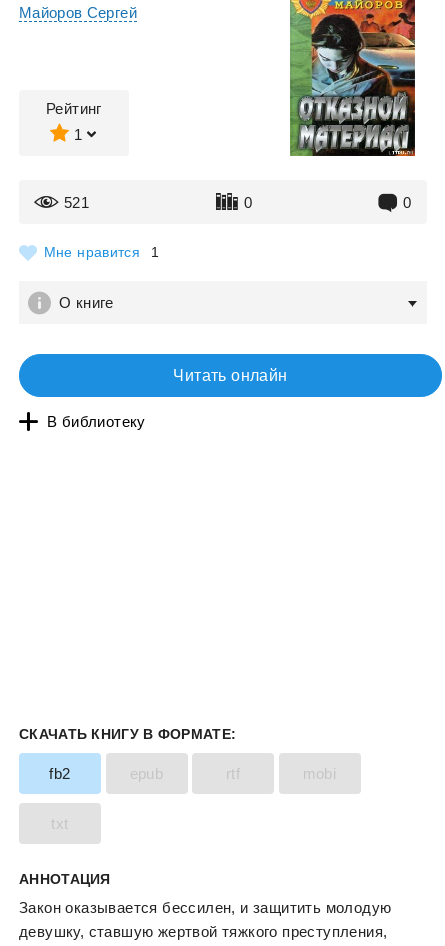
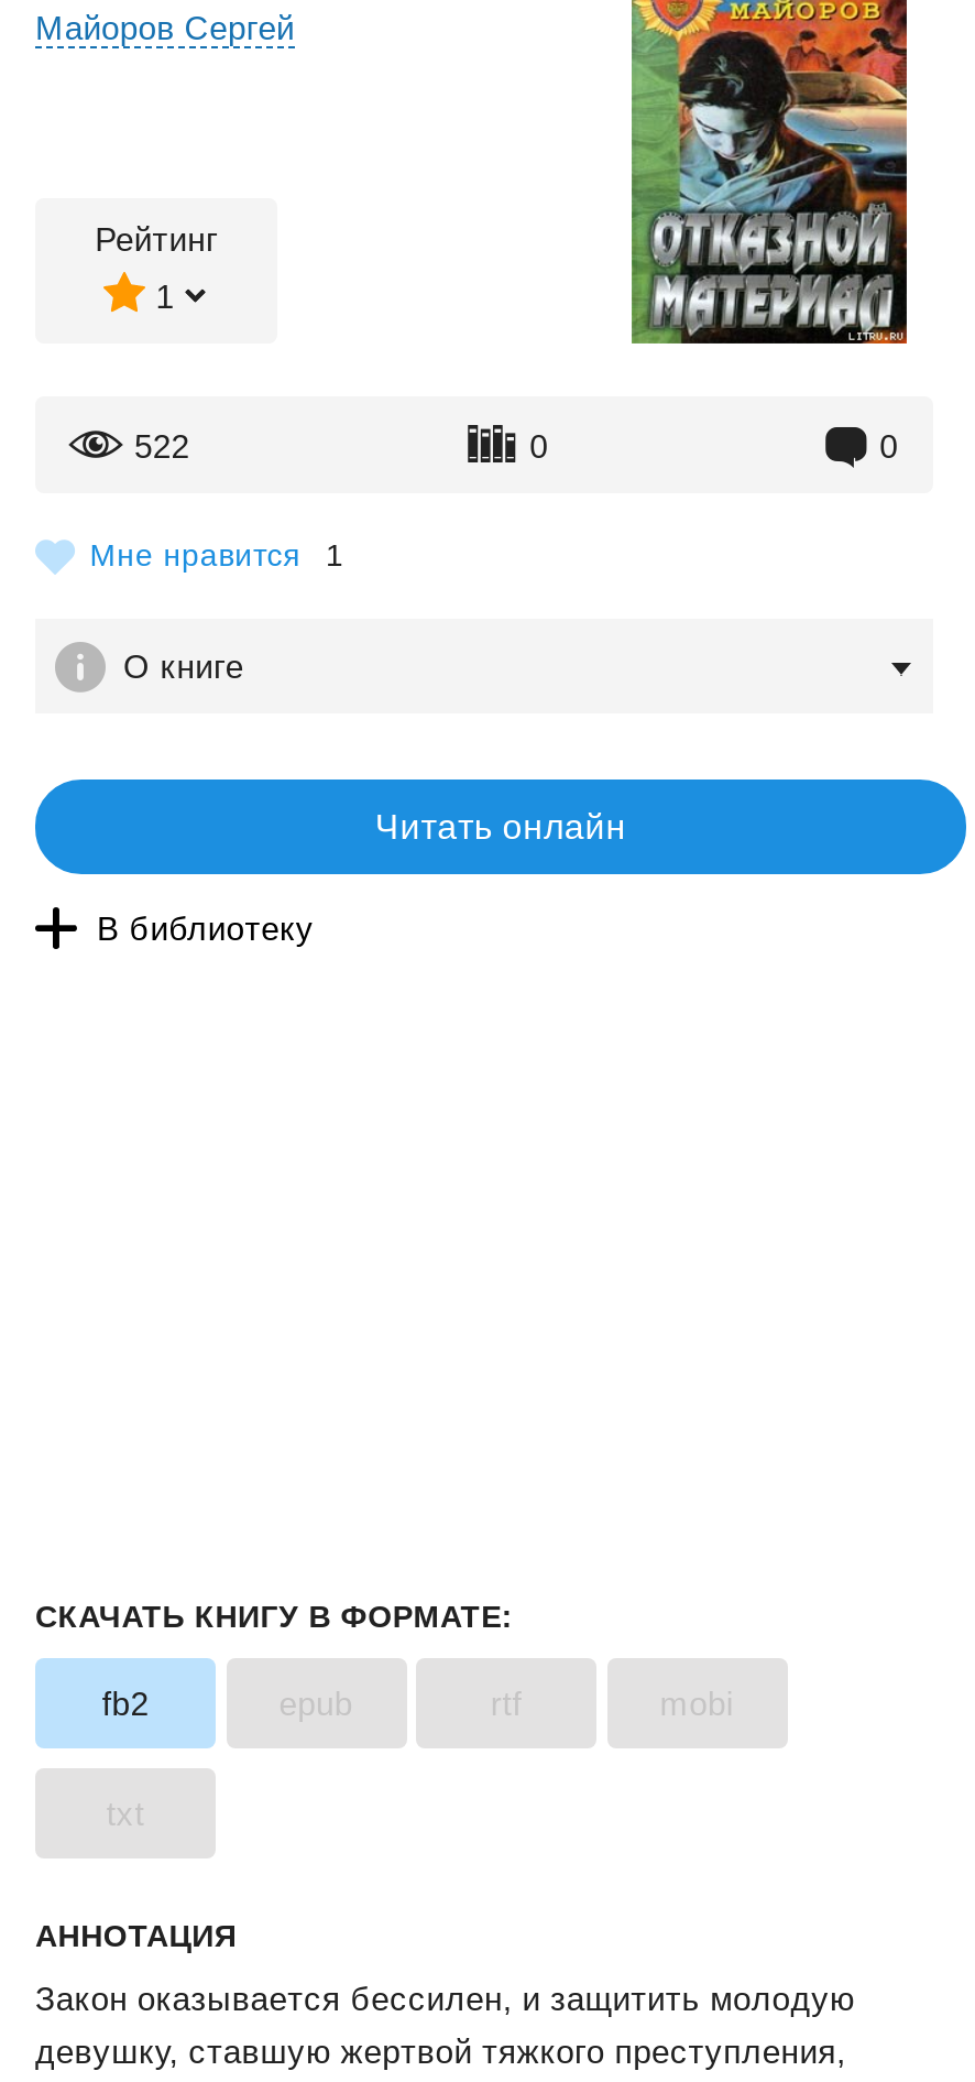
- 521
+ 522
